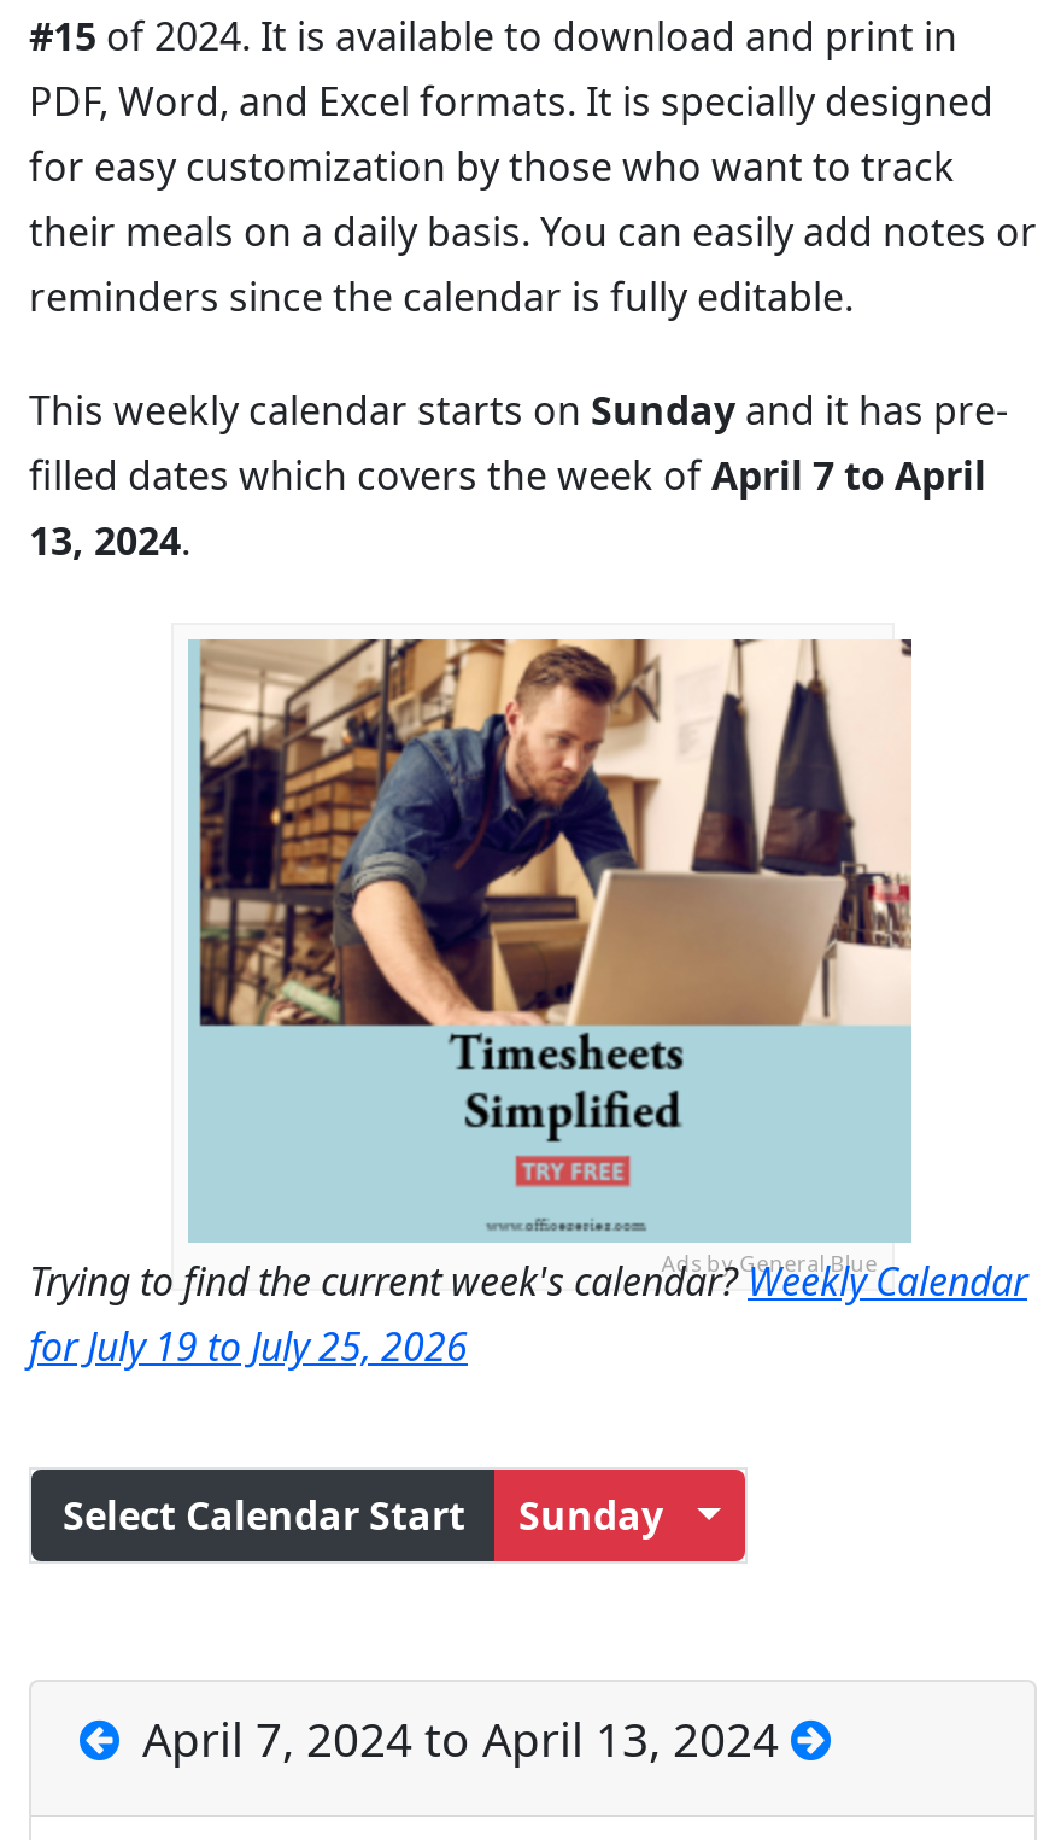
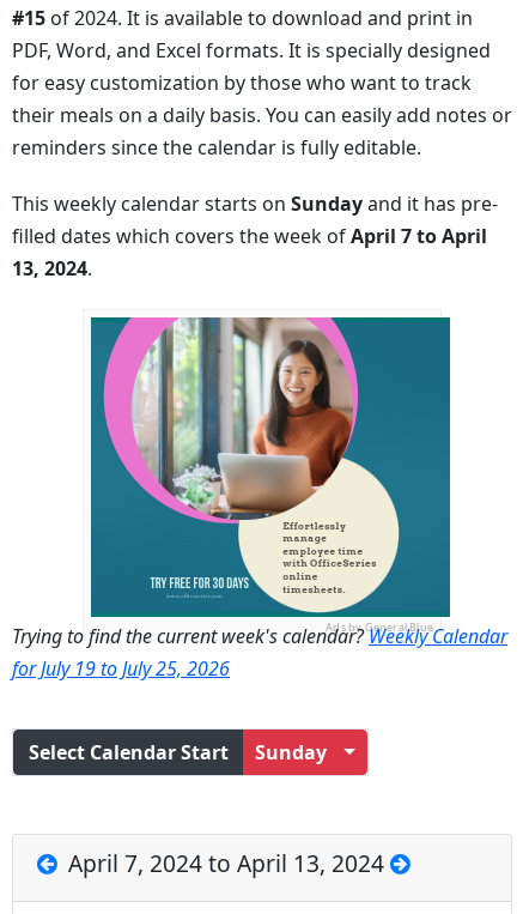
- [image]
+ [image]
